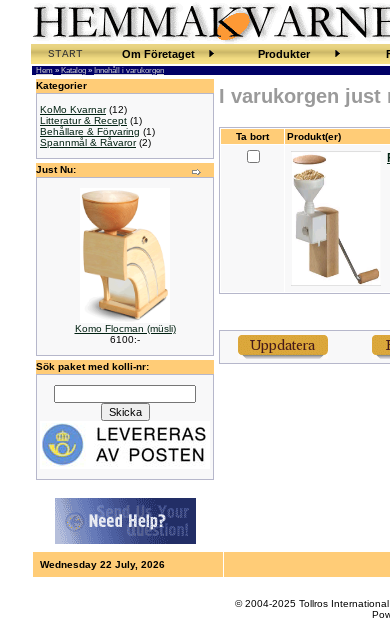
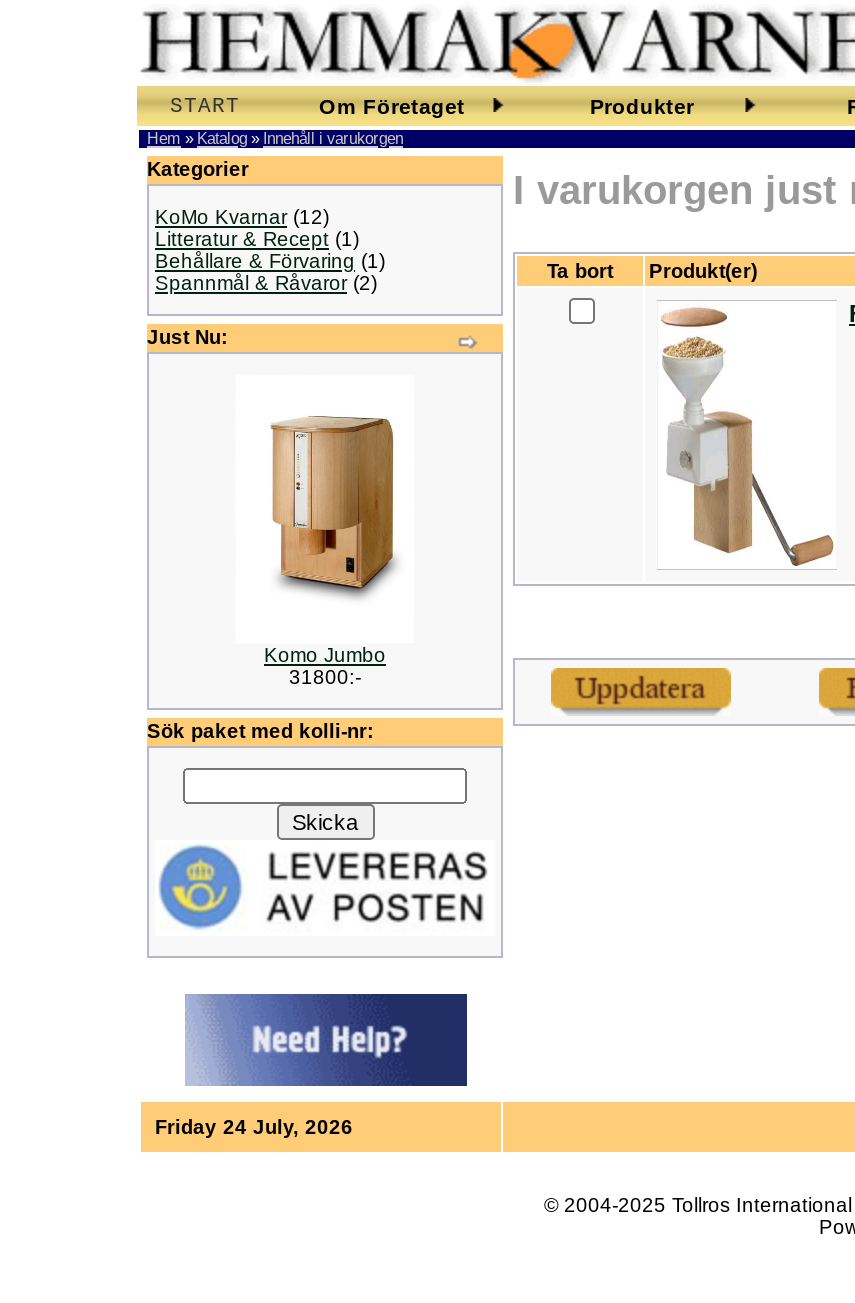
- [image]
- Komo Flocman (müsli)
- 6100:-
+ [image]
+ Komo Jumbo
+ 31800:-

- Wednesday 22 July, 2026
+ Friday 24 July, 2026
